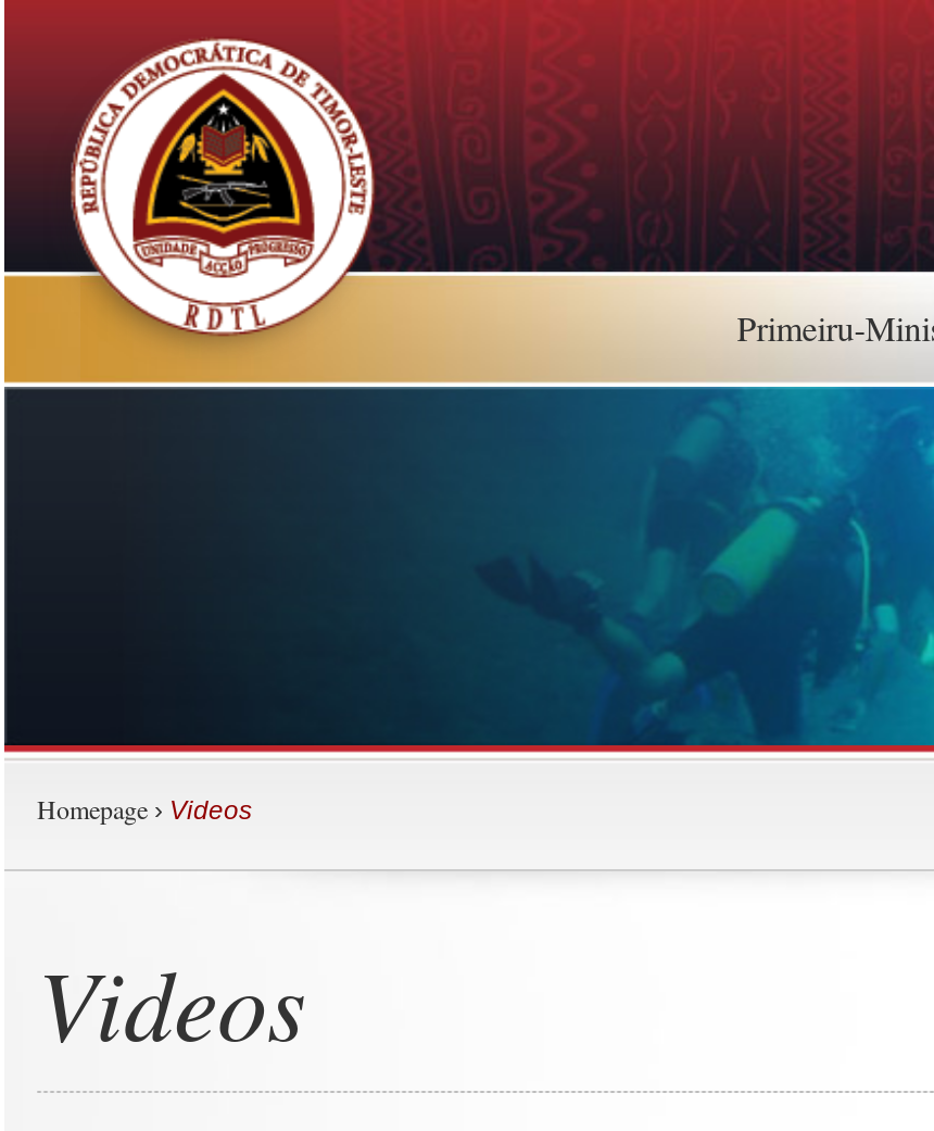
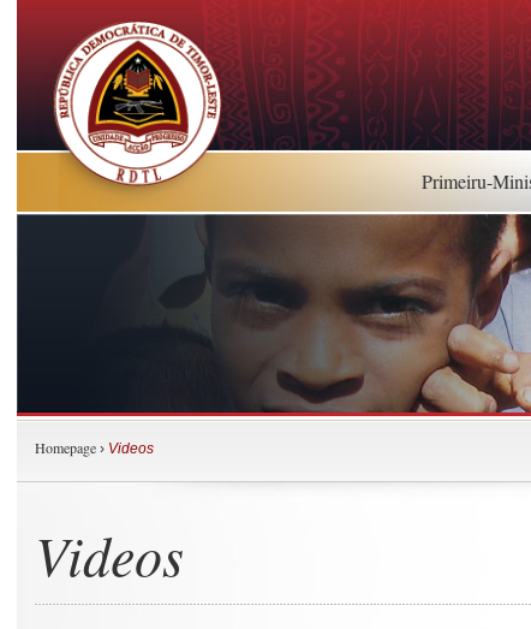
- [image]
+ [image]
